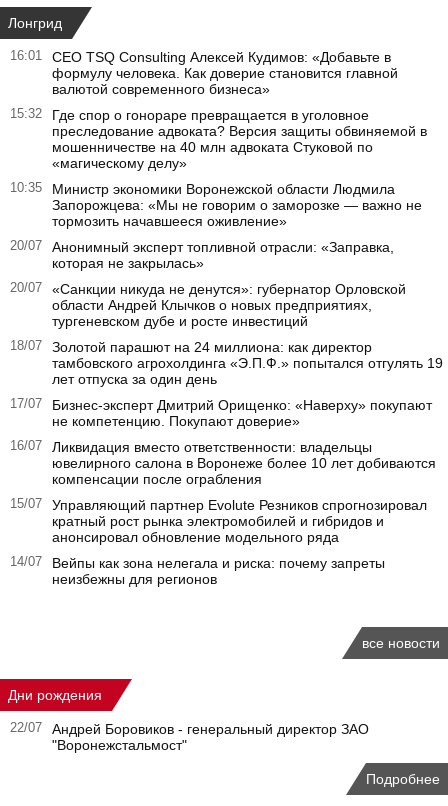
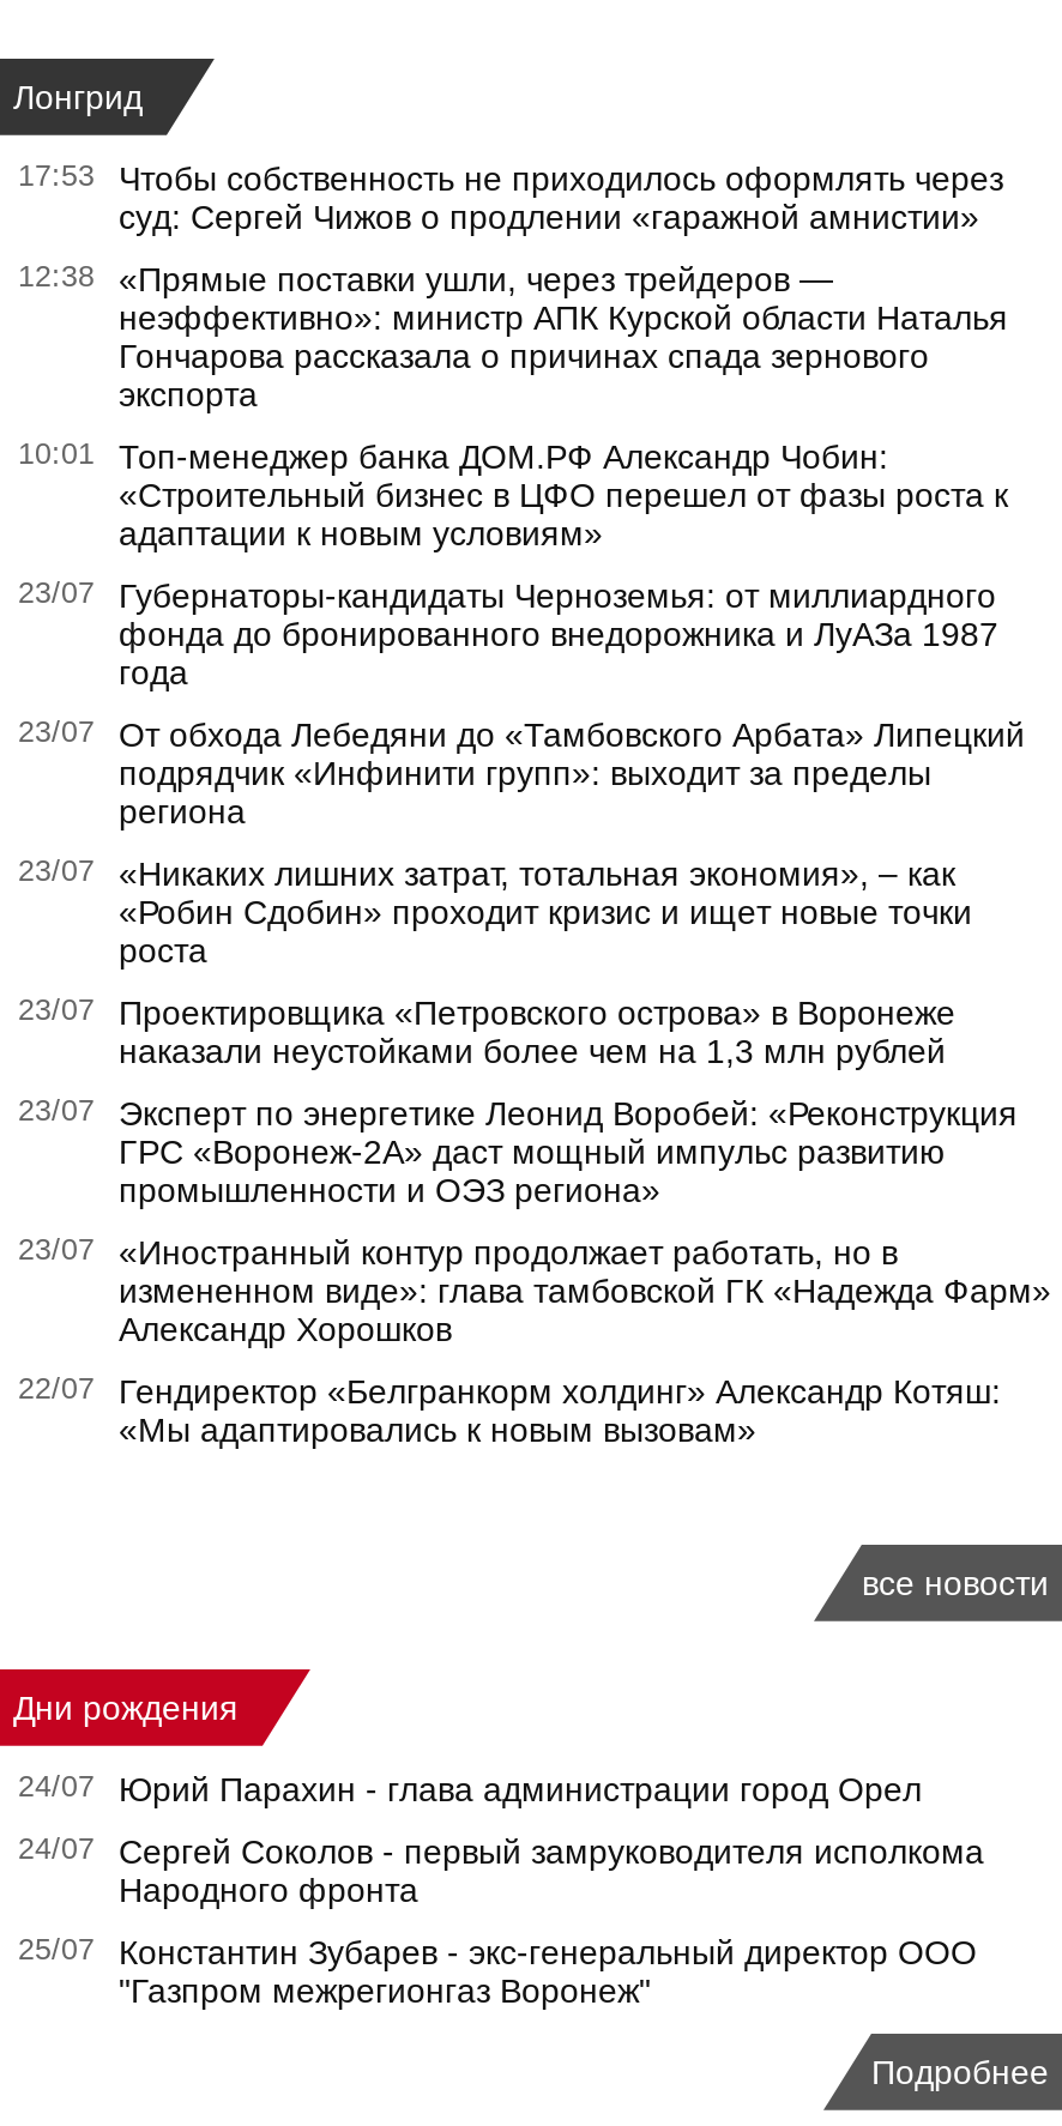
- 16:01
- СЕО TSQ Consulting Алексей Кудимов: «Добавьте в
- формулу человека. Как доверие становится главной
- валютой современного бизнеса»
+ 17:53
+ Чтобы собственность не приходилось оформлять через
+ суд: Сергей Чижов о продлении «гаражной амнистии»

- 15:32
- Где спор о гонораре превращается в уголовное
- преследование адвоката? Версия защиты обвиняемой в
- мошенничестве на 40 млн адвоката Стуковой по
- «магическому делу»
+ 12:38
+ «Прямые поставки ушли, через трейдеров —
+ неэффективно»: министр АПК Курской области Наталья
+ Гончарова рассказала о причинах спада зернового
+ экспорта

- 10:35
- Министр экономики Воронежской области Людмила
- Запорожцева: «Мы не говорим о заморозке — важно не
- тормозить начавшееся оживление»
+ 10:01
+ Топ-менеджер банка ДОМ.РФ Александр Чобин:
+ «Строительный бизнес в ЦФО перешел от фазы роста к
+ адаптации к новым условиям»

- 20/07
- Анонимный эксперт топливной отрасли: «Заправка,
- которая не закрылась»
+ 23/07
+ Губернаторы‑кандидаты Черноземья: от миллиардного
+ фонда до бронированного внедорожника и ЛуАЗа 1987
+ года

- 20/07
- «Санкции никуда не денутся»: губернатор Орловской
- области Андрей Клычков о новых предприятиях,
- тургеневском дубе и росте инвестиций
+ 23/07
+ От обхода Лебедяни до «Тамбовского Арбата» Липецкий
+ подрядчик «Инфинити групп»: выходит за пределы
+ региона

- 18/07
- Золотой парашют на 24 миллиона: как директор
- тамбовского агрохолдинга «Э.П.Ф.» попытался отгулять 19
- лет отпуска за один день
+ 23/07
+ «Никаких лишних затрат, тотальная экономия», – как
+ «Робин Сдобин» проходит кризис и ищет новые точки
+ роста

- 17/07
- Бизнес-эксперт Дмитрий Орищенко: «Наверху» покупают
- не компетенцию. Покупают доверие»
+ 23/07
+ Проектировщика «Петровского острова» в Воронеже
+ наказали неустойками более чем на 1,3 млн рублей

- 16/07
- Ликвидация вместо ответственности: владельцы
- ювелирного салона в Воронеже более 10 лет добиваются
- компенсации после ограбления
+ 23/07
+ Эксперт по энергетике Леонид Воробей: «Реконструкция
+ ГРС «Воронеж‑2А» даст мощный импульс развитию
+ промышленности и ОЭЗ региона»

- 15/07
- Управляющий партнер Evolute Резников спрогнозировал
- кратный рост рынка электромобилей и гибридов и
- анонсировал обновление модельного ряда
+ 23/07
+ «Иностранный контур продолжает работать, но в
+ измененном виде»: глава тамбовской ГК «Надежда Фарм»
+ Александр Хорошков

- 14/07
- Вейпы как зона нелегала и риска: почему запреты
- неизбежны для регионов
+ 22/07
+ Гендиректор «Белгранкорм холдинг» Александр Котяш:
+ «Мы адаптировались к новым вызовам»

- 22/07
- Андрей Боровиков - генеральный директор ЗАО
- "Воронежстальмост"
+ 24/07
+ Юрий Парахин - глава администрации город Орел
+ 24/07
+ Сергей Соколов - первый замруководителя исполкома
+ Народного фронта
+ 25/07
+ Константин Зубарев - экс-генеральный директор ООО
+ "Газпром межрегионгаз Воронеж"
